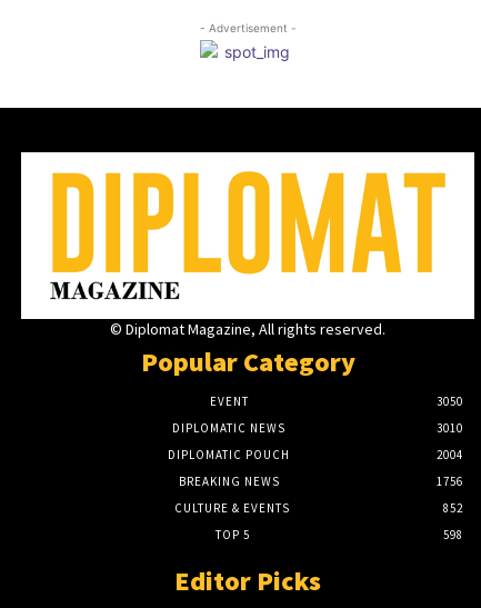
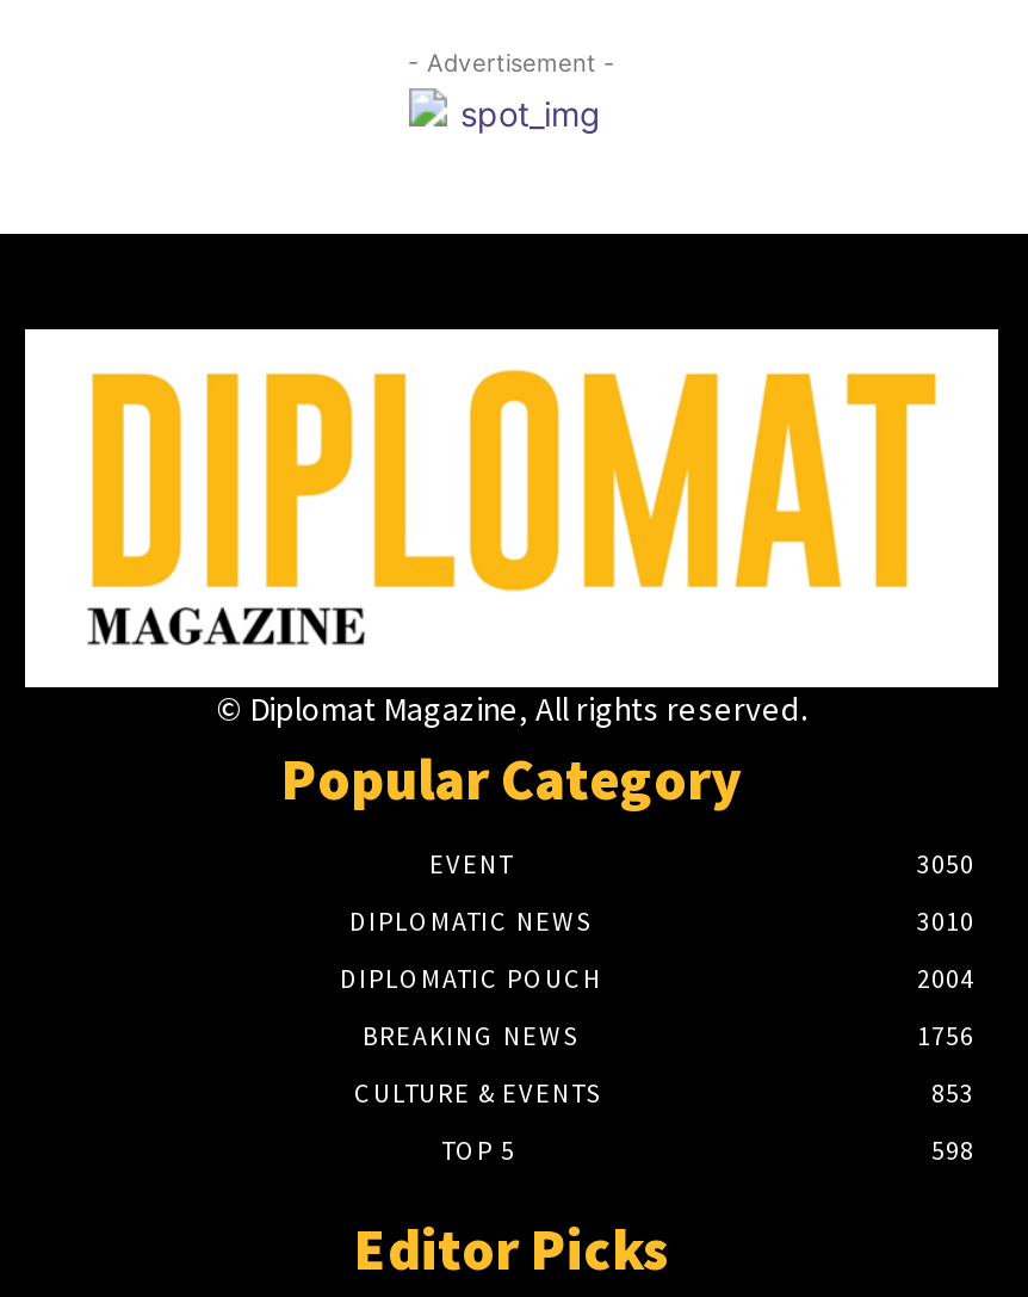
- 852
+ 853
